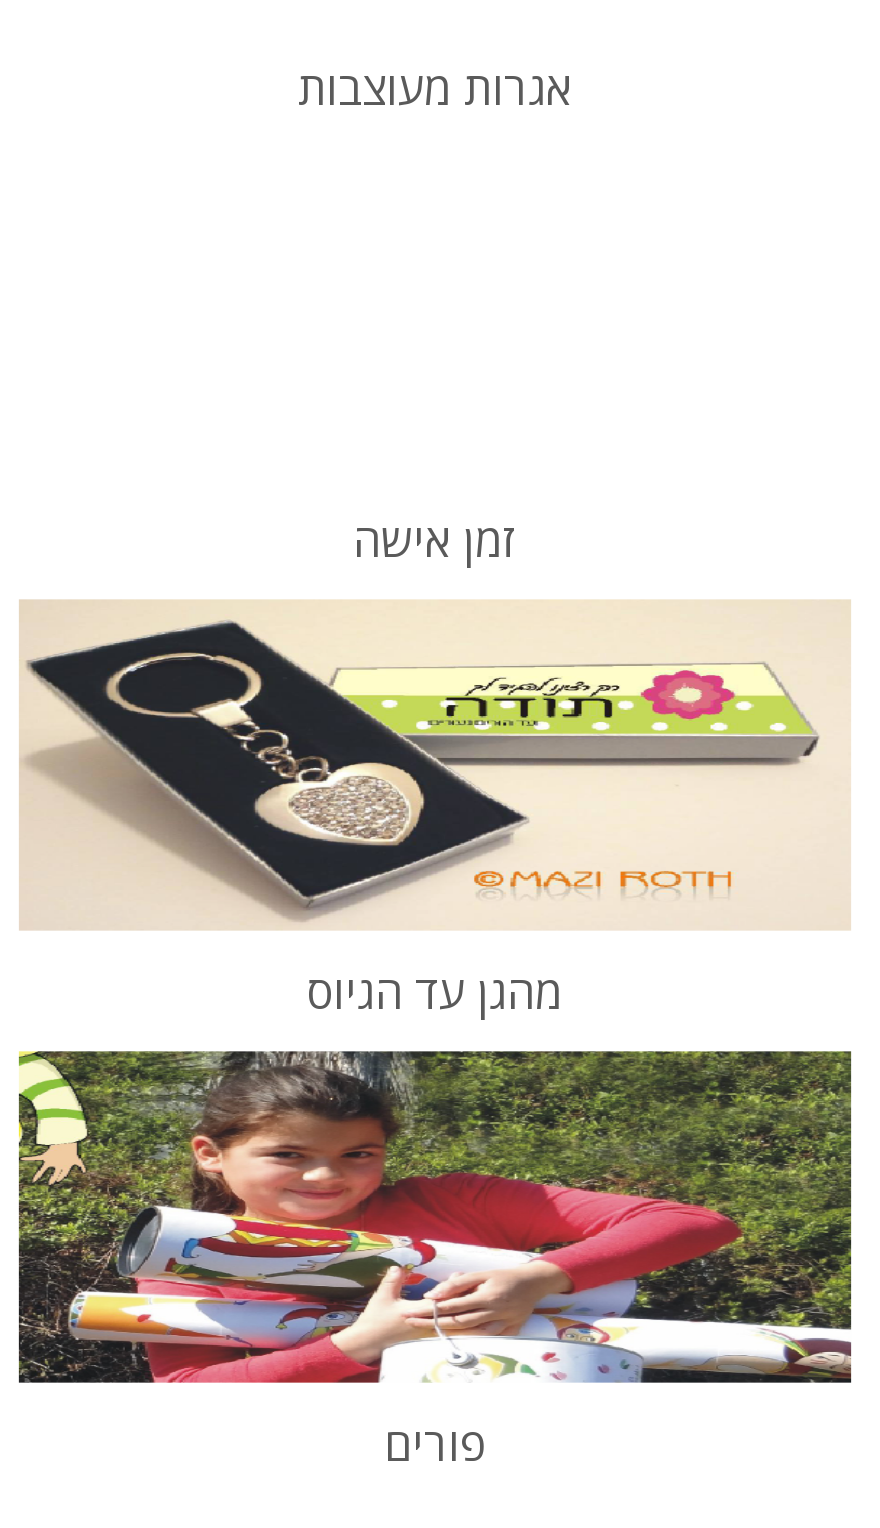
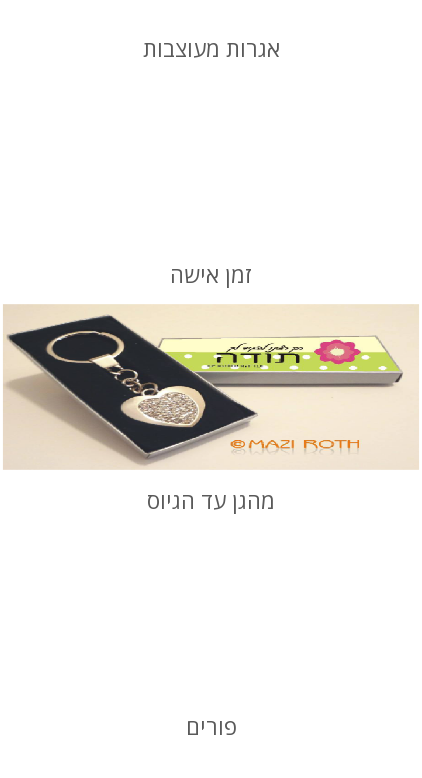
- [image]
